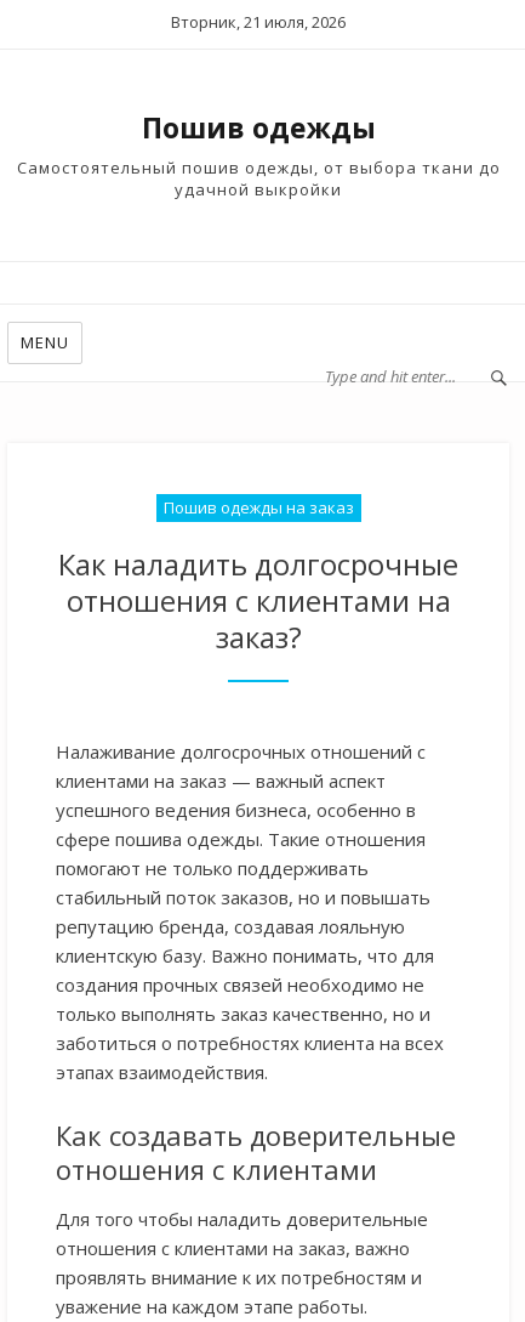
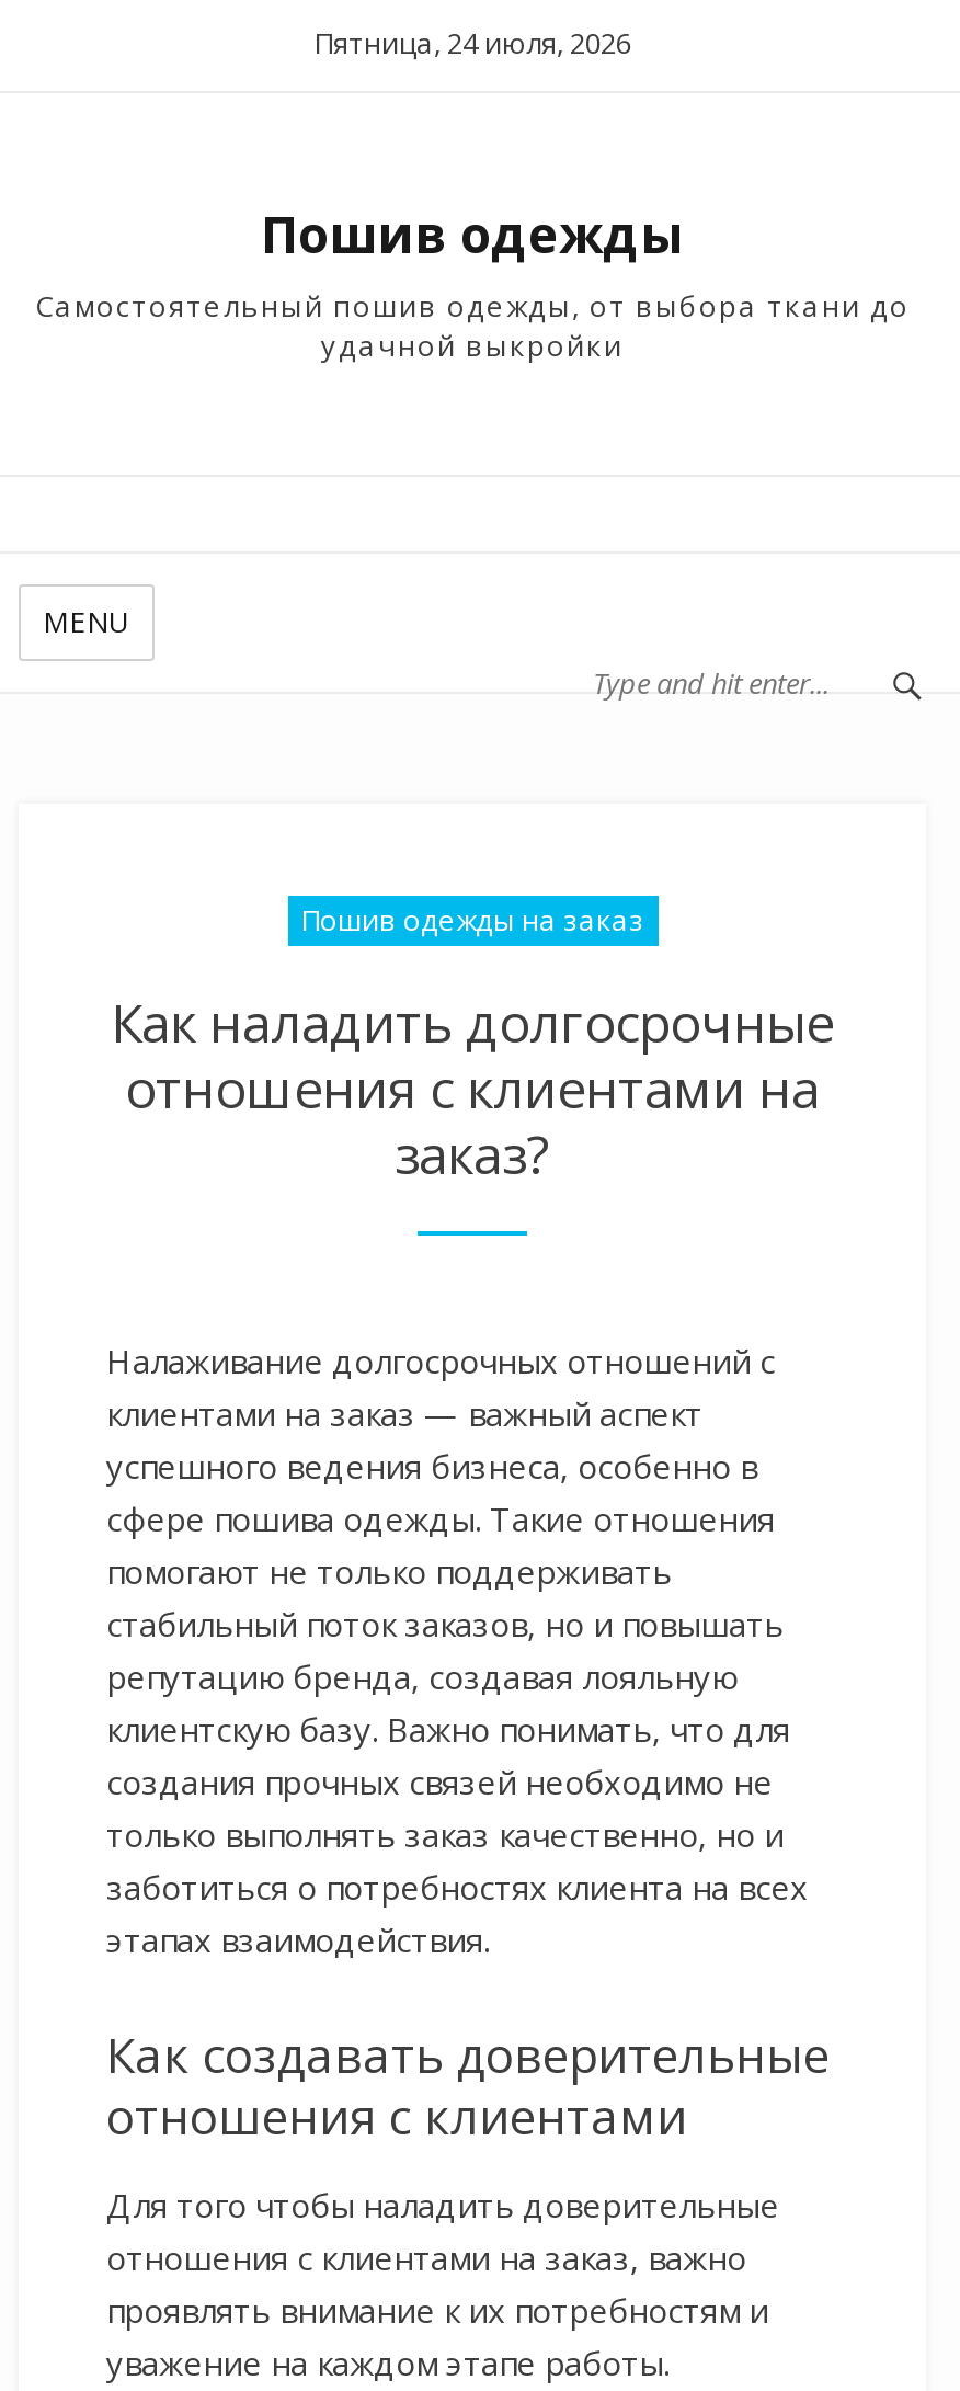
- Вторник, 21 июля, 2026
+ Пятница, 24 июля, 2026
